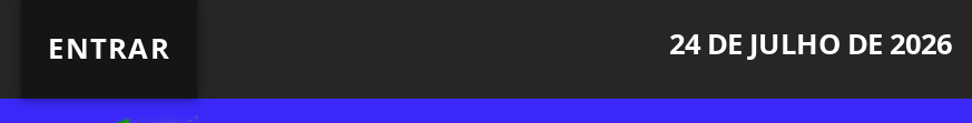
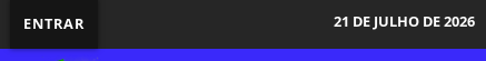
- 24 DE JULHO DE 2026
+ 21 DE JULHO DE 2026
